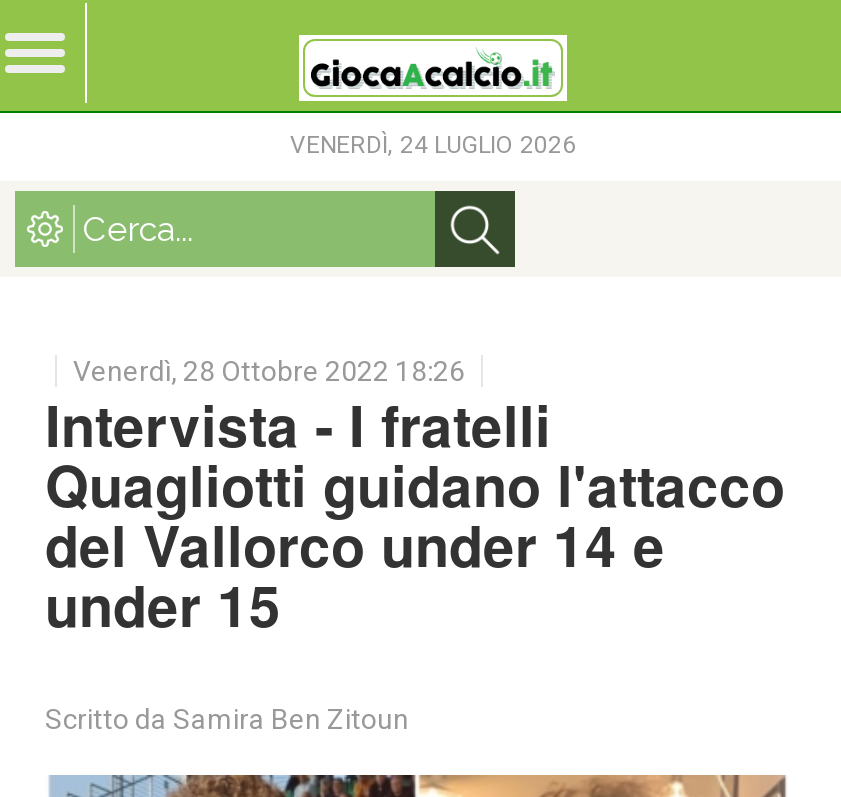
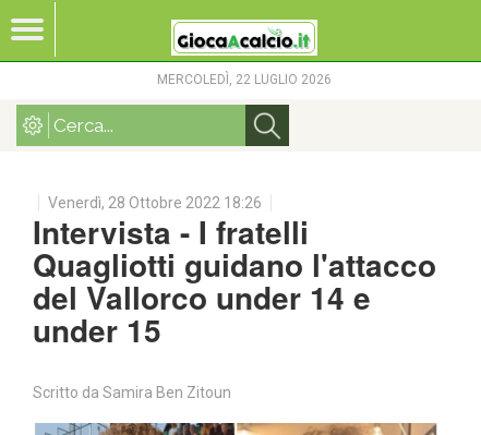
- VENERDÌ, 24 LUGLIO 2026
+ MERCOLEDÌ, 22 LUGLIO 2026
